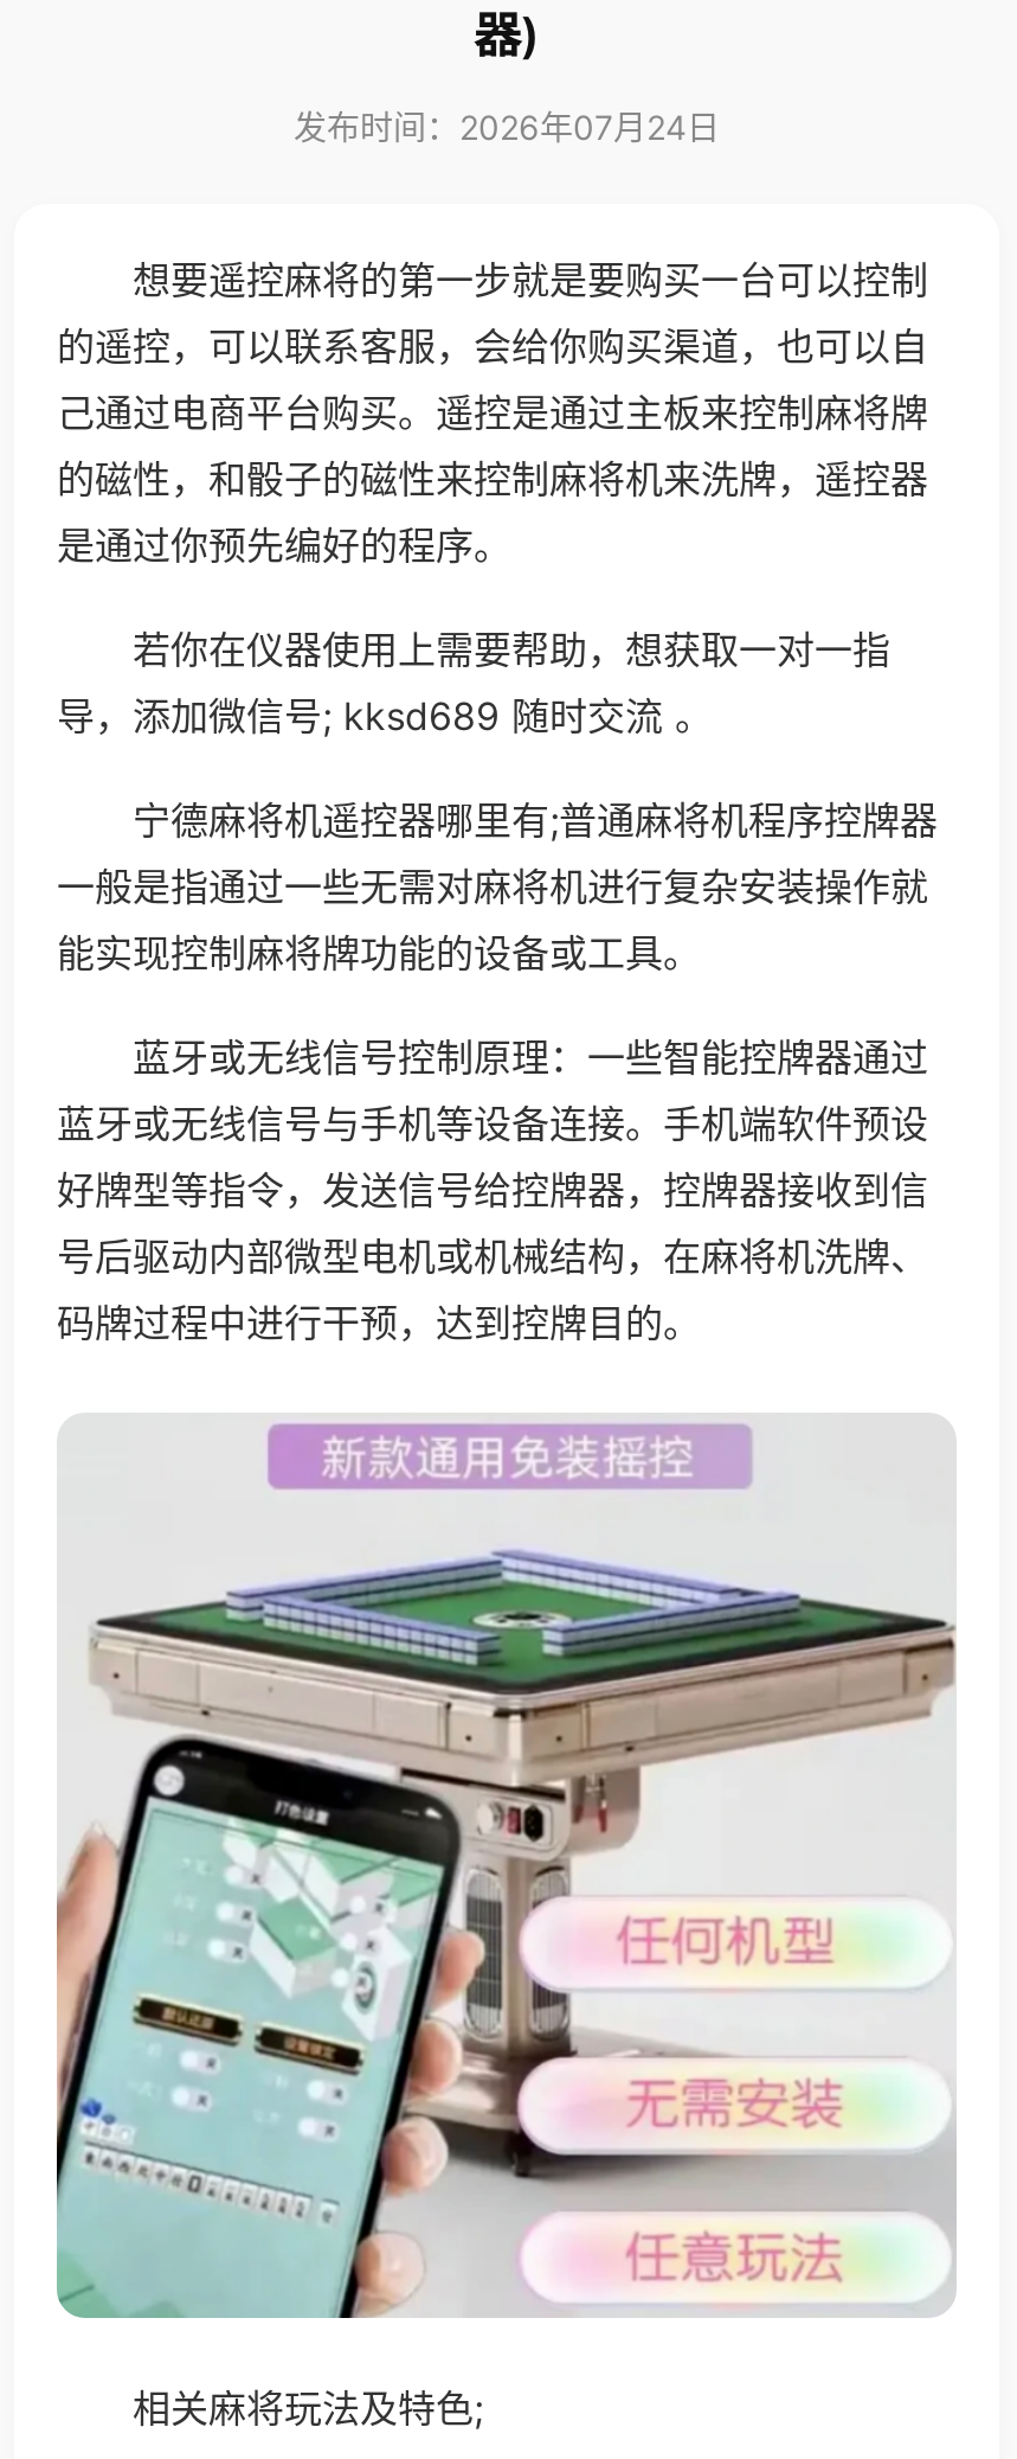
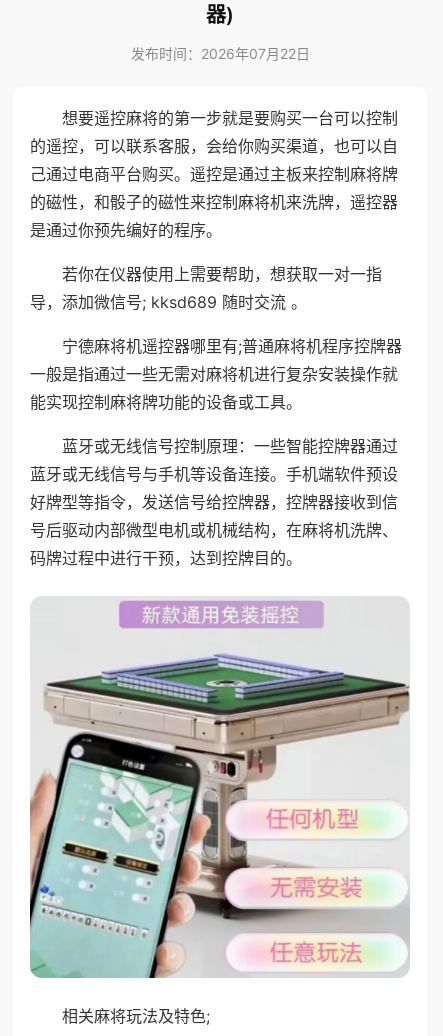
- 发布时间：2026年07月24日
+ 发布时间：2026年07月22日
